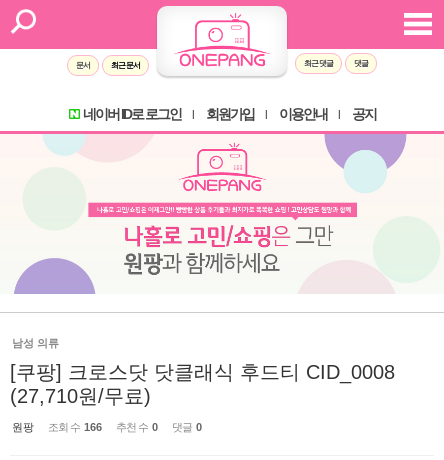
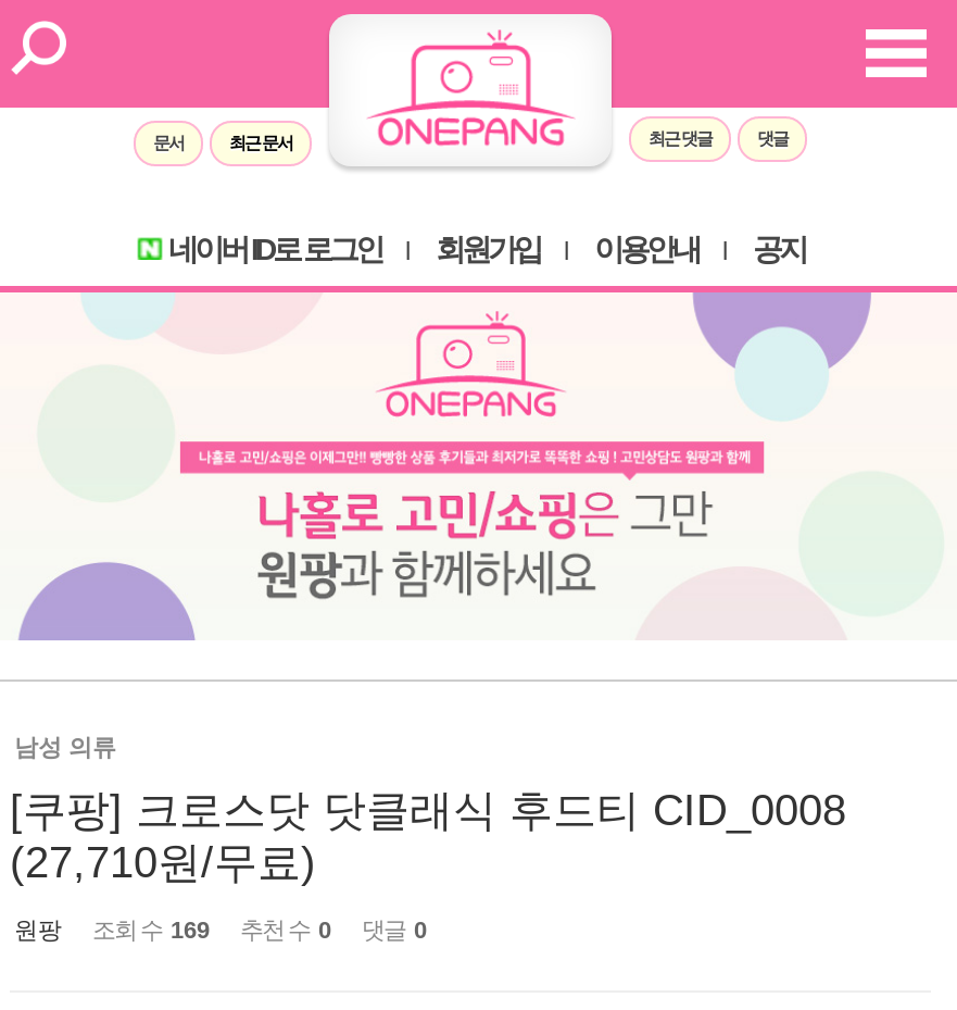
- 원팡 조회 수 166 추천 수 0 댓글 0
+ 원팡 조회 수 169 추천 수 0 댓글 0
